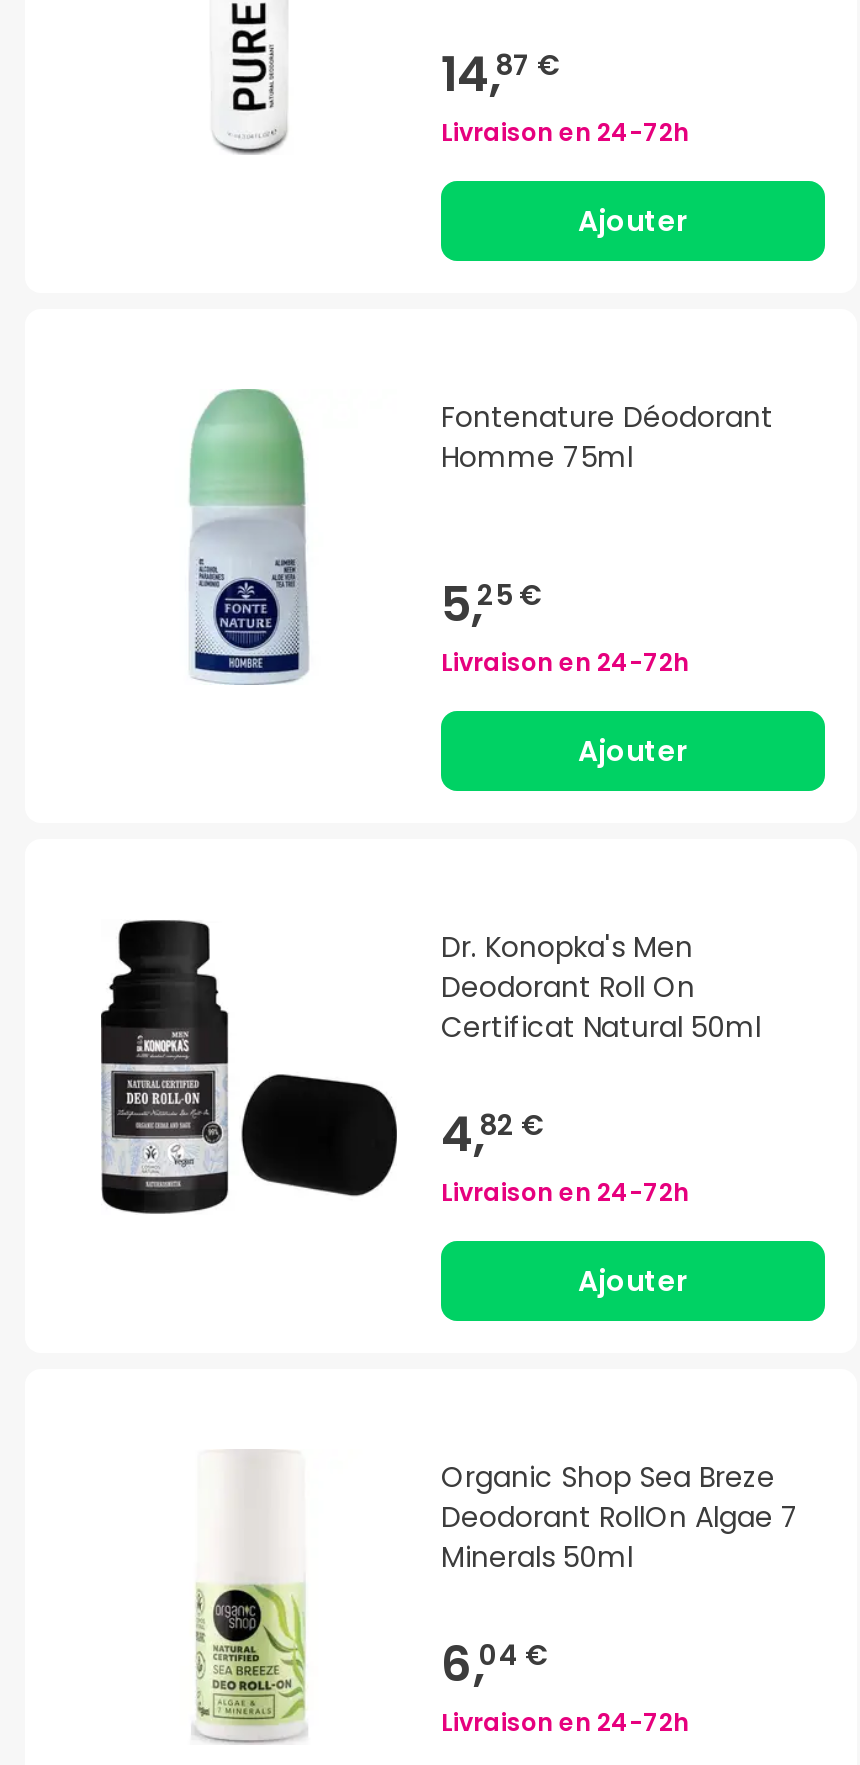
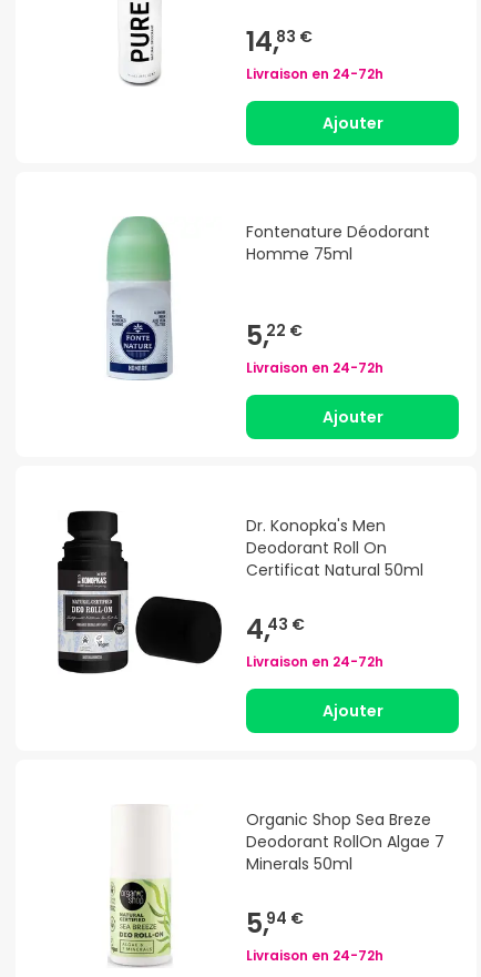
- 14, 87 €
+ 14, 83 €

- 5, 25 €
+ 5, 22 €

- 4, 82 €
+ 4, 43 €

- 6,
+ 5,

- 04 €
+ 94 €
